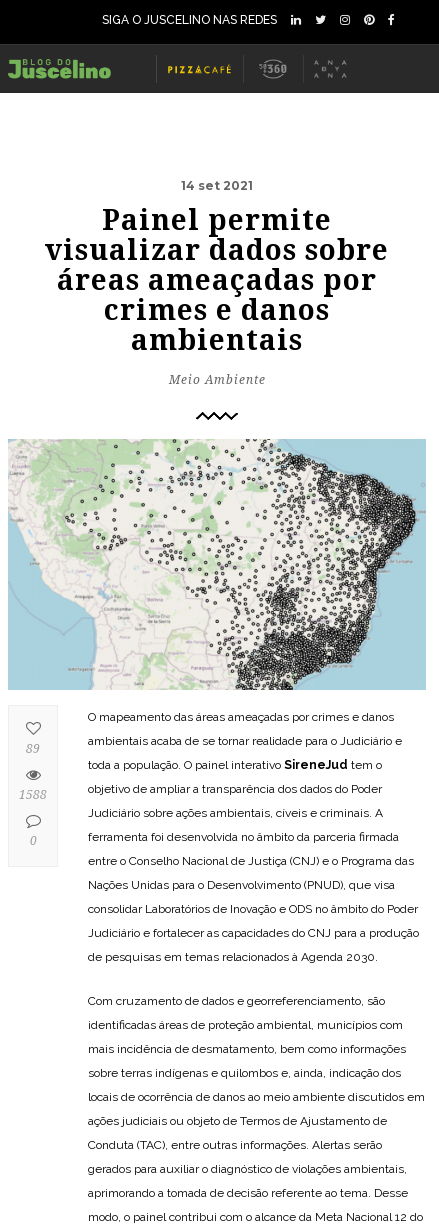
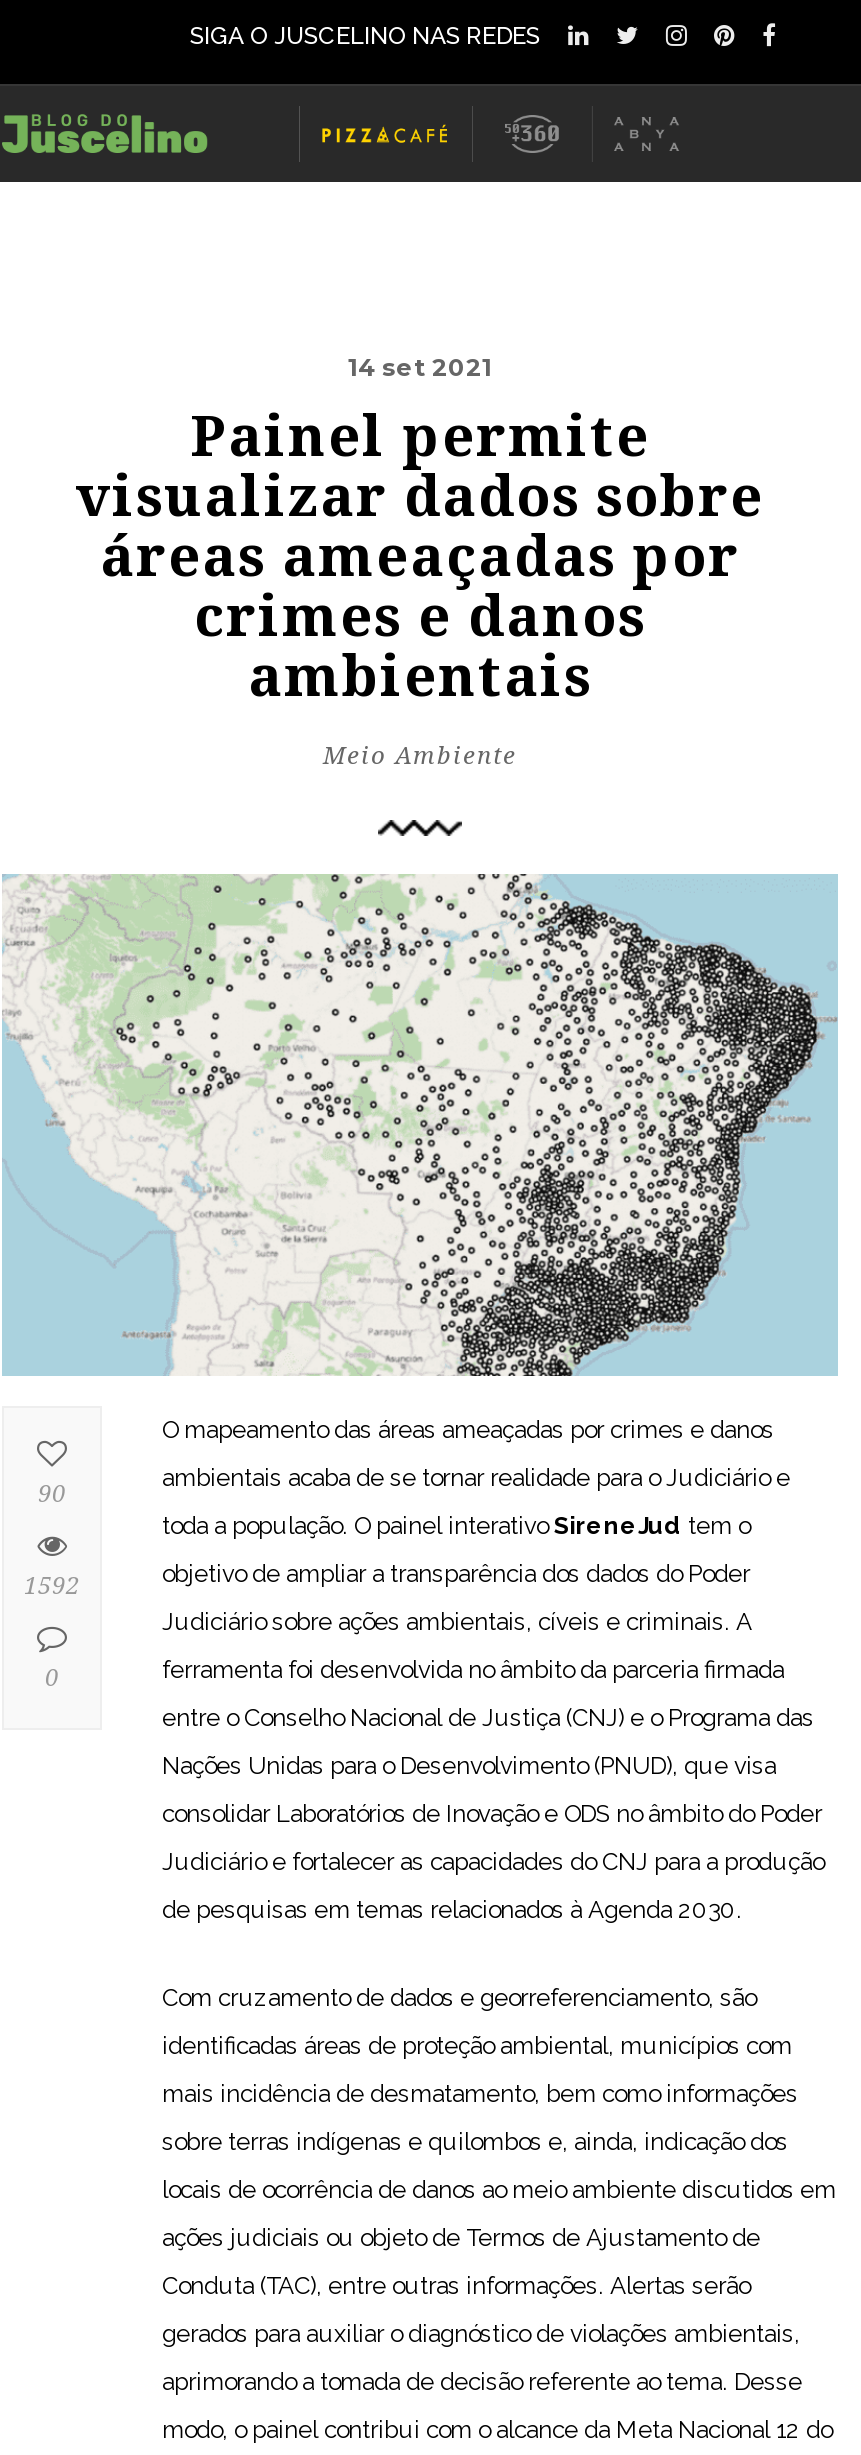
- 89
+ 90

- 1588
+ 1592
